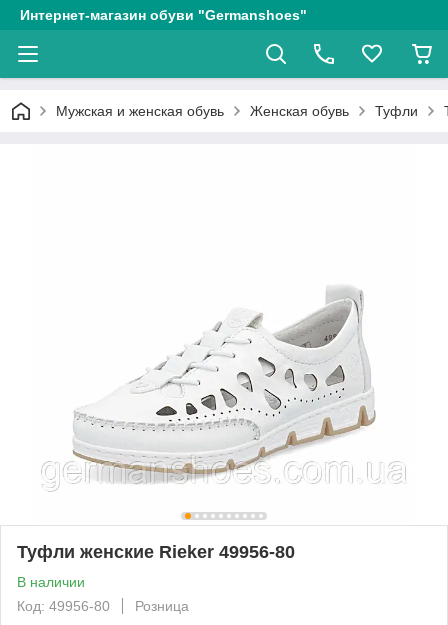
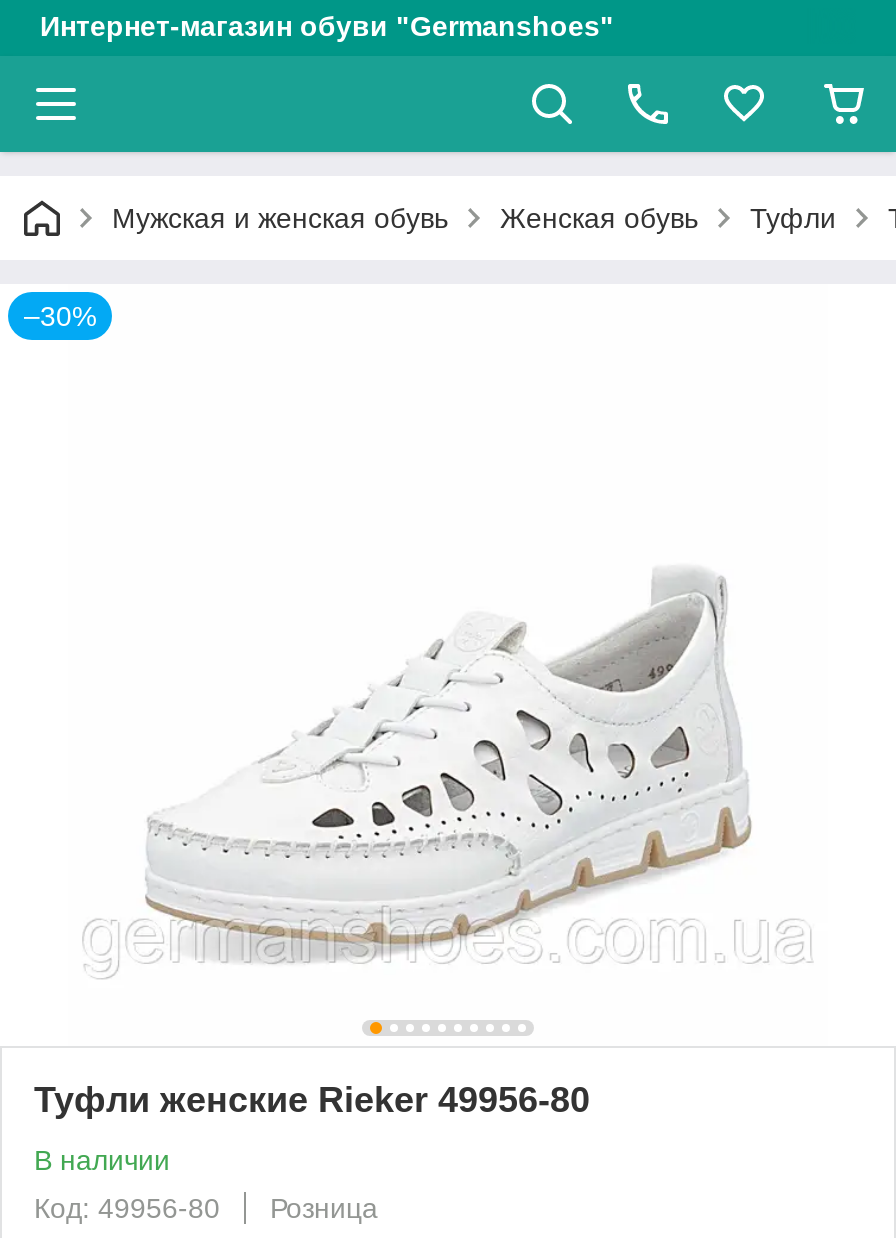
+ –30%
